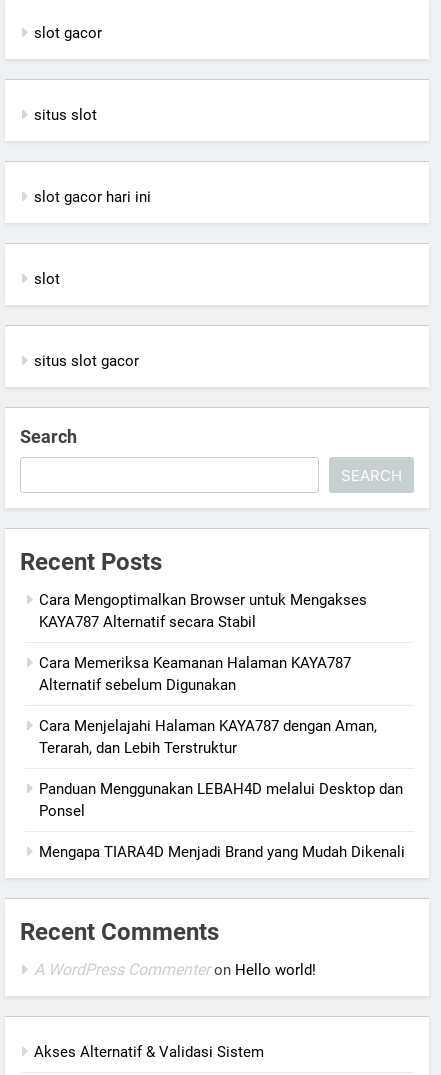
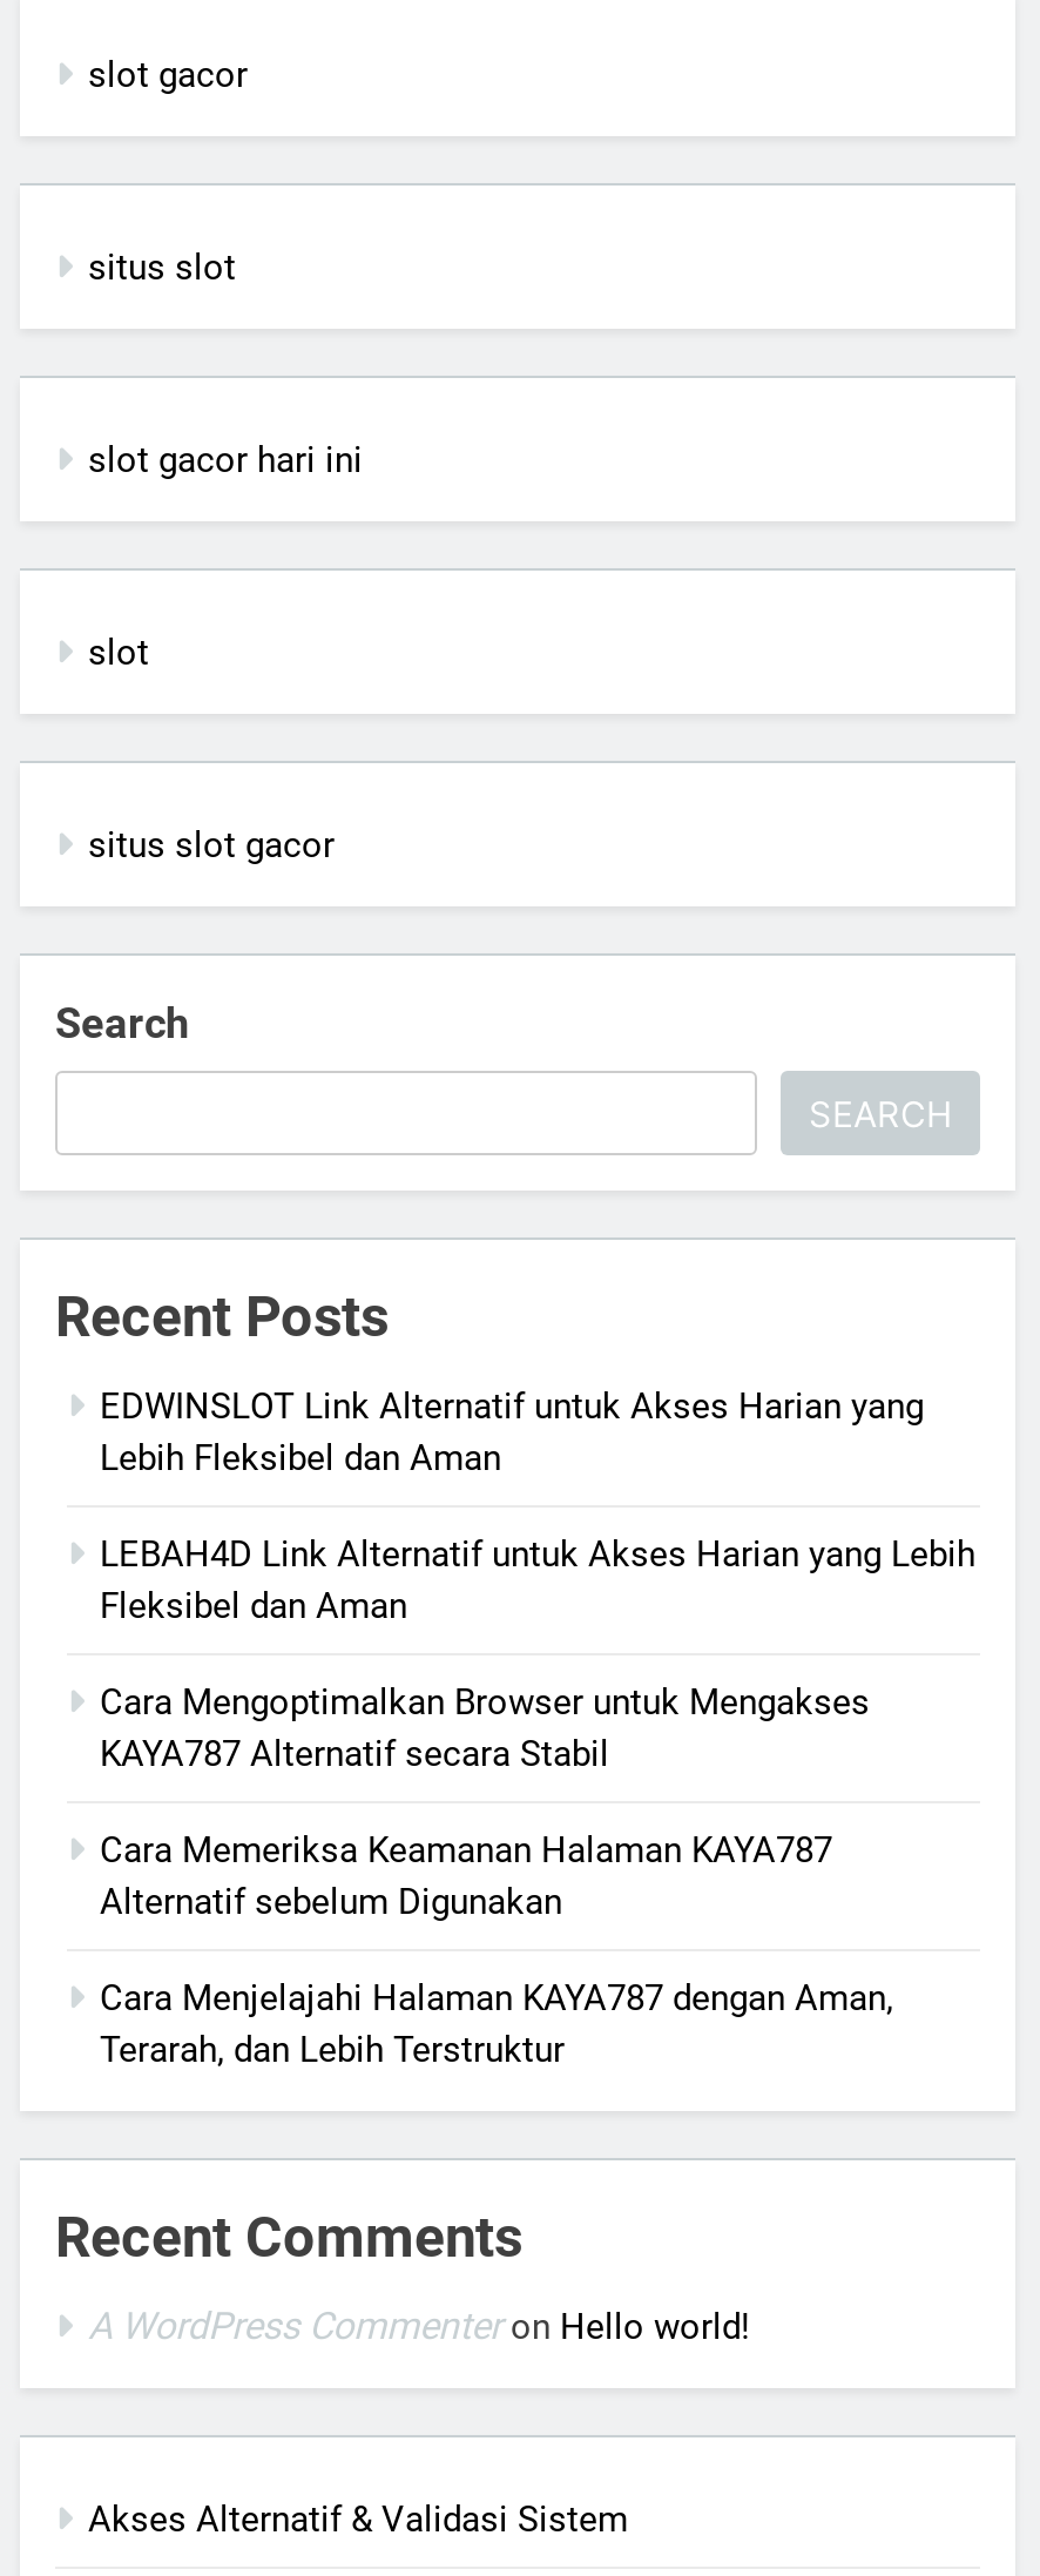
+ EDWINSLOT Link Alternatif untuk Akses Harian yang
+ Lebih Fleksibel dan Aman
+ LEBAH4D Link Alternatif untuk Akses Harian yang Lebih
+ Fleksibel dan Aman

moved down: Cara Mengoptimalkan Browser untuk Mengakses | KAYA787 Alternatif secara Stabil | Cara Memeriksa Keamanan Halaman KAYA787 | Alternatif sebelum Digunakan | Cara Menjelajahi Halaman KAYA787 dengan Aman, | Terarah, dan Lebih Terstruktur

- Panduan Menggunakan LEBAH4D melalui Desktop dan
- Ponsel
- Mengapa TIARA4D Menjadi Brand yang Mudah Dikenali
